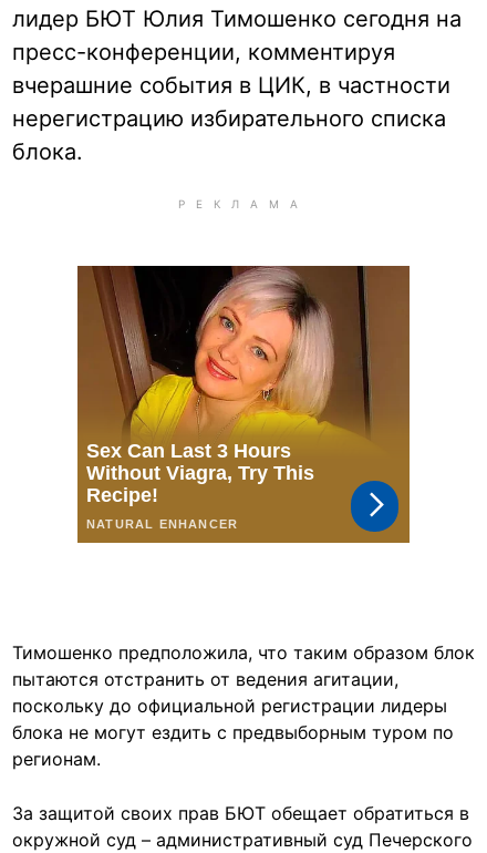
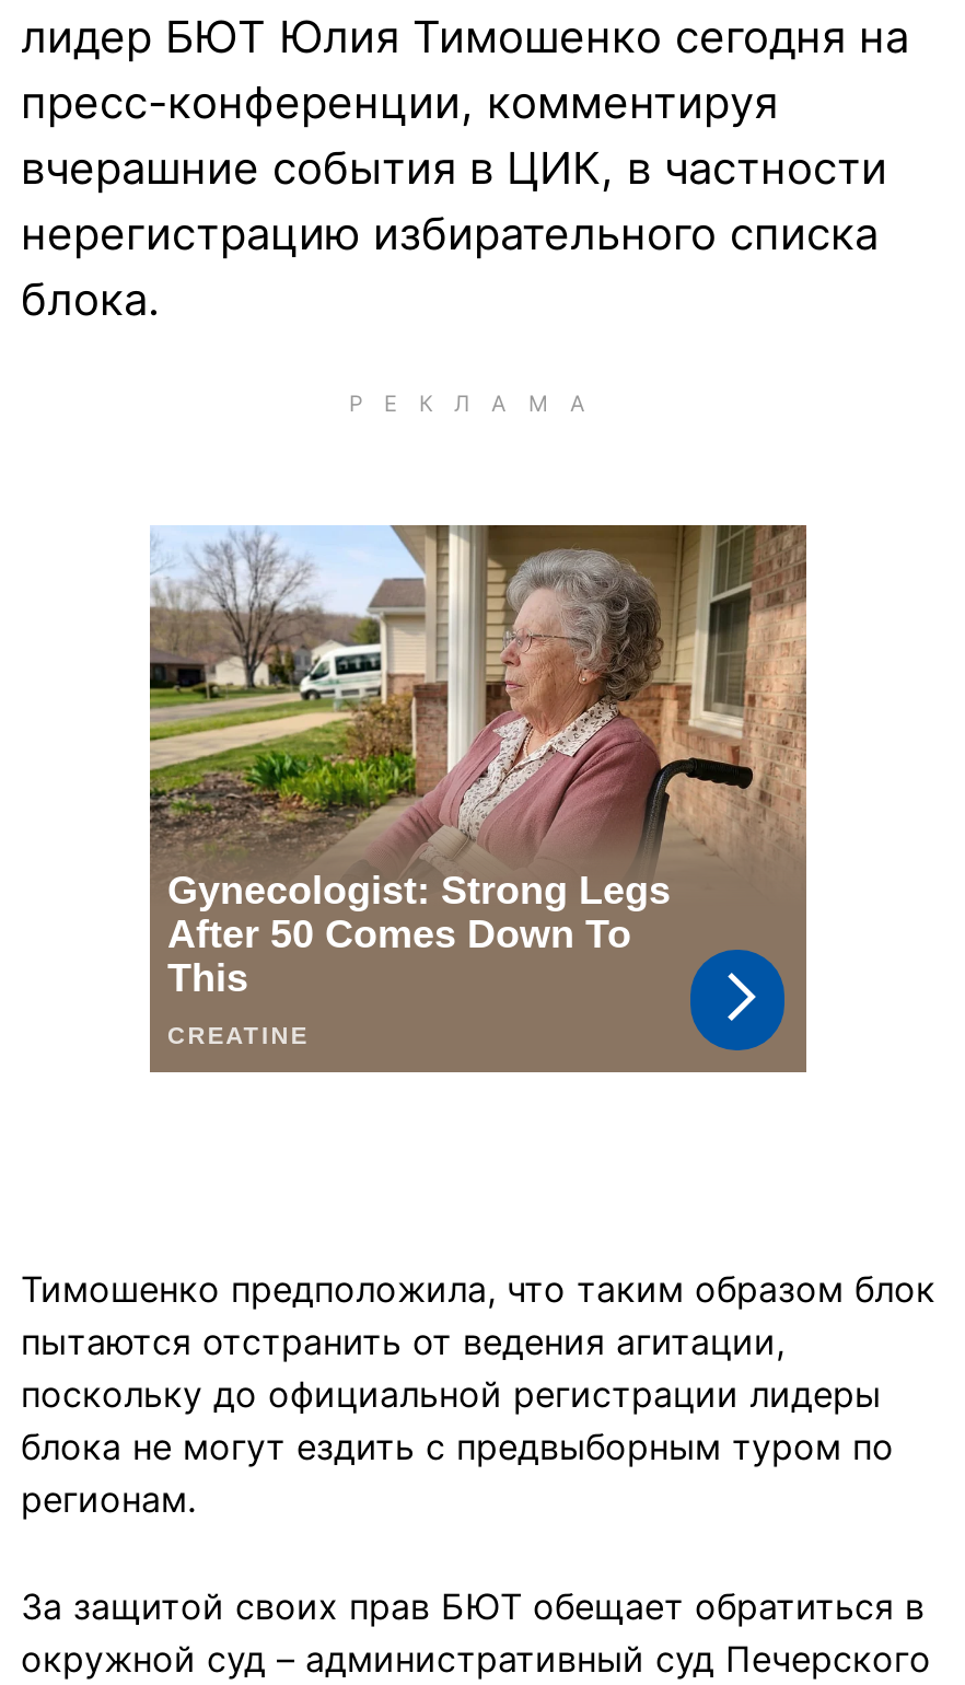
- [image]
+ [image]
